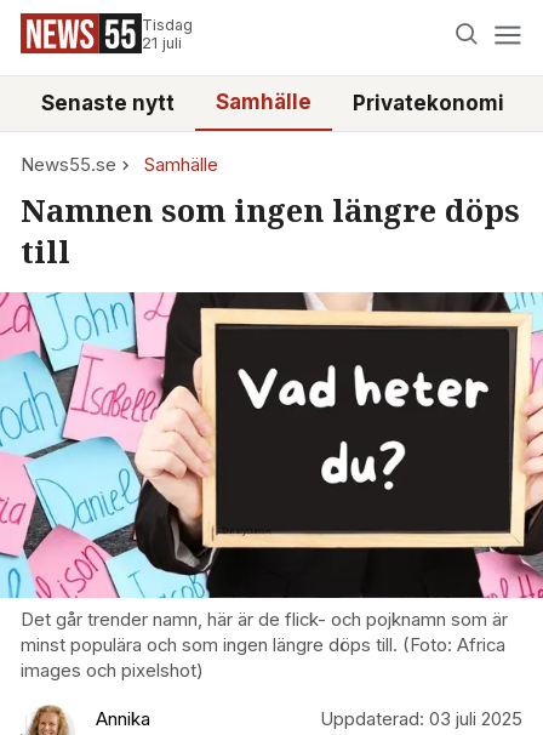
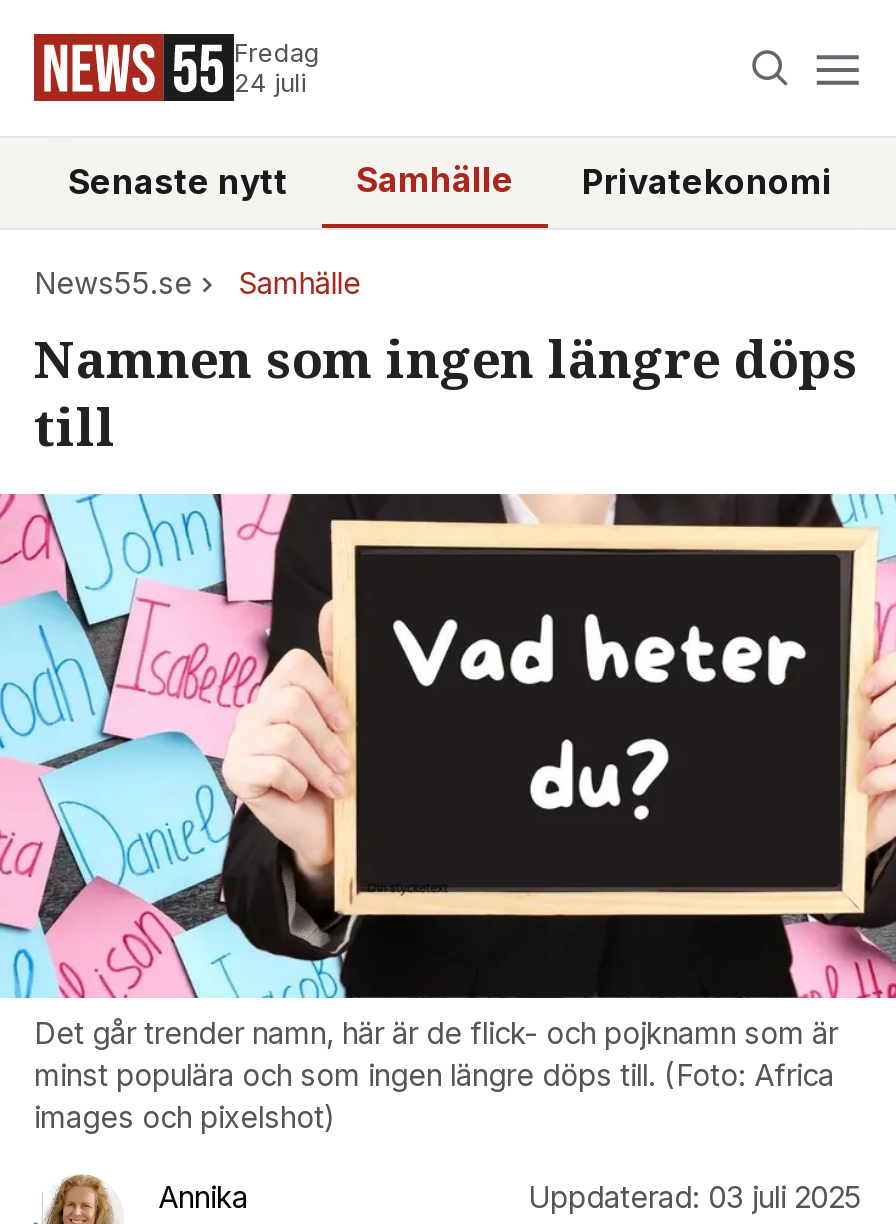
- Tisdag
- 21 juli
+ Fredag
+ 24 juli
